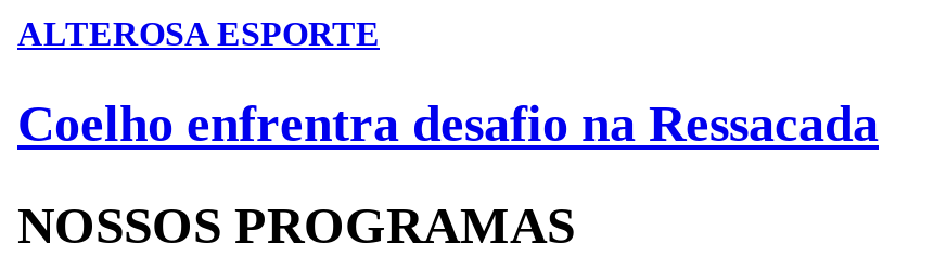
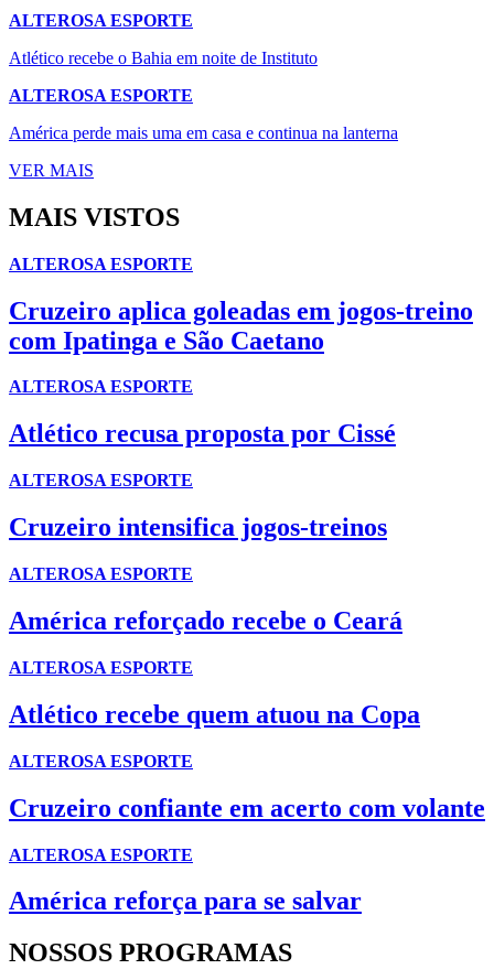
- Coelho enfrentra desafio na Ressacada
+ Atlético recebe o Bahia em noite de Instituto
+ ALTEROSA ESPORTE
+ América perde mais uma em casa e continua na lanterna
+ VER MAIS
+ MAIS VISTOS
+ ALTEROSA ESPORTE
+ Cruzeiro aplica goleadas em jogos-treino
+ com Ipatinga e São Caetano
+ ALTEROSA ESPORTE
+ Atlético recusa proposta por Cissé
+ ALTEROSA ESPORTE
+ Cruzeiro intensifica jogos-treinos
+ ALTEROSA ESPORTE
+ América reforçado recebe o Ceará
+ ALTEROSA ESPORTE
+ Atlético recebe quem atuou na Copa
+ ALTEROSA ESPORTE
+ Cruzeiro confiante em acerto com volante
+ ALTEROSA ESPORTE
+ América reforça para se salvar
